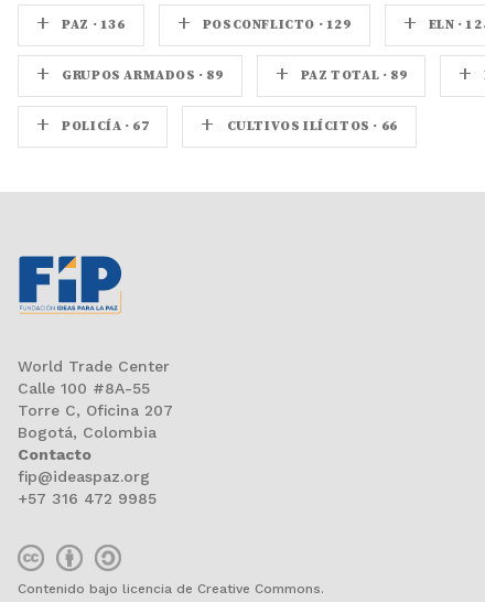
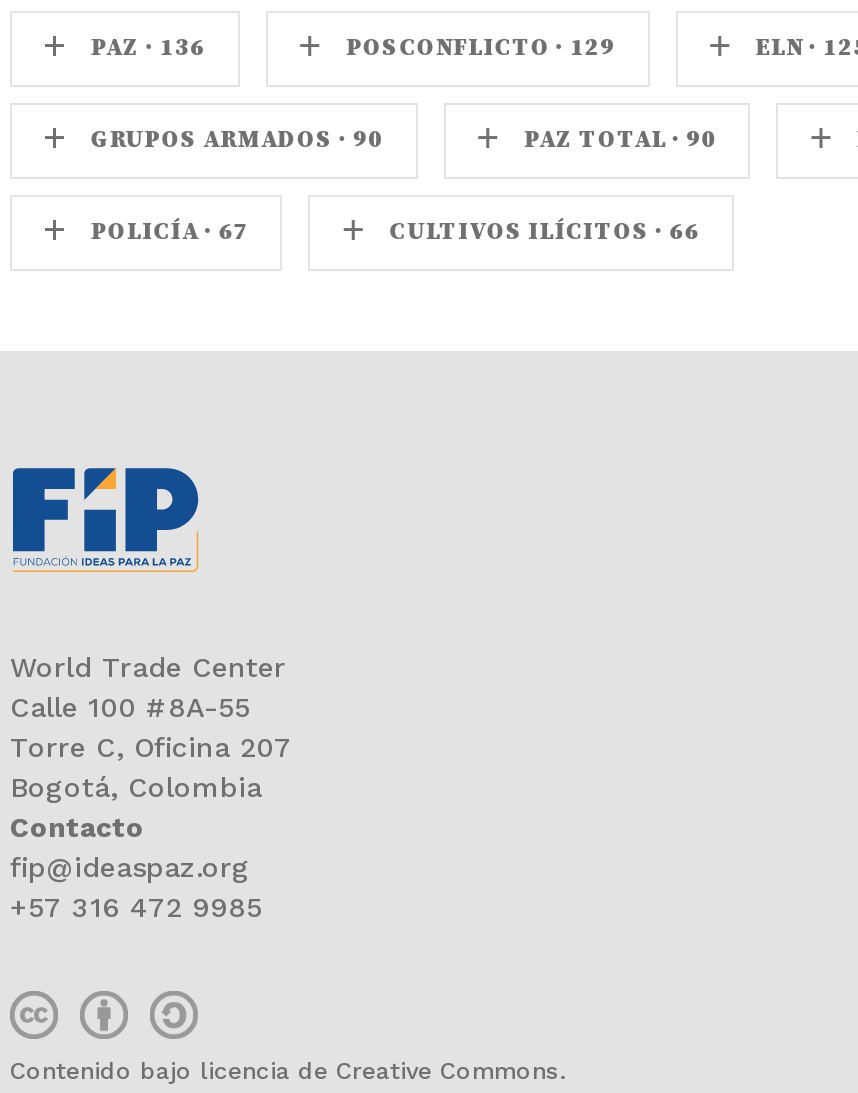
- + GRUPOS ARMADOS · 89
+ + GRUPOS ARMADOS · 90

- + PAZ TOTAL · 89
+ + PAZ TOTAL · 90
